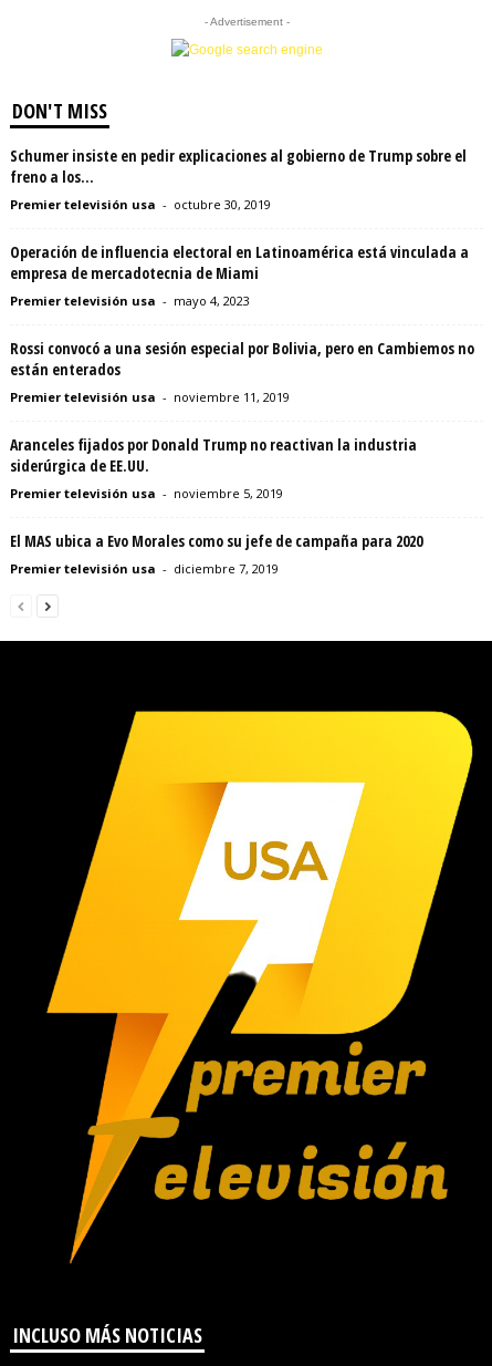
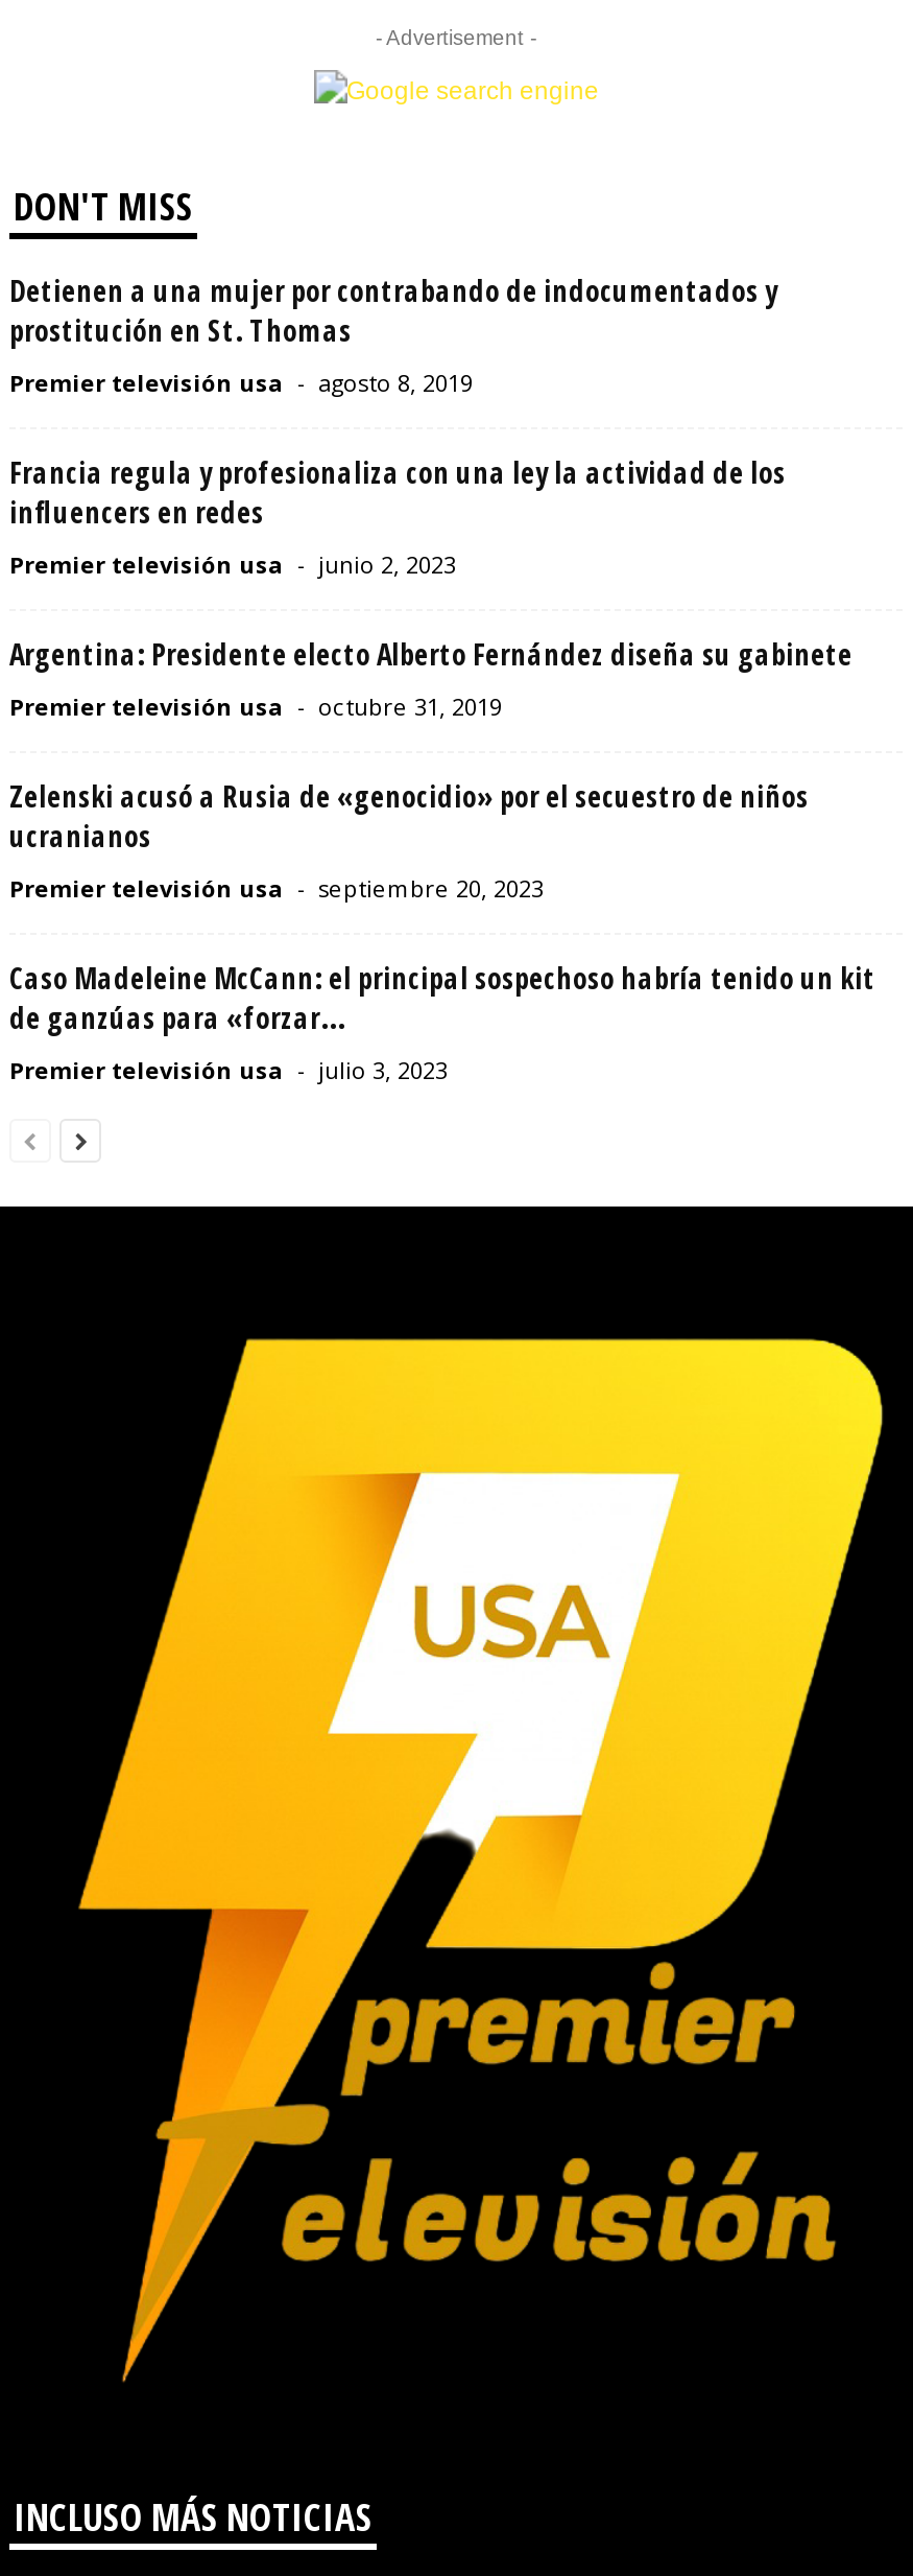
- Schumer insiste en pedir explicaciones al gobierno de Trump sobre el
- freno a los...
- Premier televisión usa - octubre 30, 2019
+ Detienen a una mujer por contrabando de indocumentados y
+ prostitución en St. Thomas
+ Premier televisión usa - agosto 8, 2019

- Operación de influencia electoral en Latinoamérica está vinculada a
- empresa de mercadotecnia de Miami
- Premier televisión usa - mayo 4, 2023
+ Francia regula y profesionaliza con una ley la actividad de los
+ influencers en redes
+ Premier televisión usa - junio 2, 2023

- Rossi convocó a una sesión especial por Bolivia, pero en Cambiemos no
- están enterados
- Premier televisión usa - noviembre 11, 2019
+ Argentina: Presidente electo Alberto Fernández diseña su gabinete
+ Premier televisión usa - octubre 31, 2019

- Aranceles fijados por Donald Trump no reactivan la industria
- siderúrgica de EE.UU.
- Premier televisión usa - noviembre 5, 2019
+ Zelenski acusó a Rusia de «genocidio» por el secuestro de niños
+ ucranianos
+ Premier televisión usa - septiembre 20, 2023

- El MAS ubica a Evo Morales como su jefe de campaña para 2020
- Premier televisión usa - diciembre 7, 2019
+ Caso Madeleine McCann: el principal sospechoso habría tenido un kit
+ de ganzúas para «forzar...
+ Premier televisión usa - julio 3, 2023
